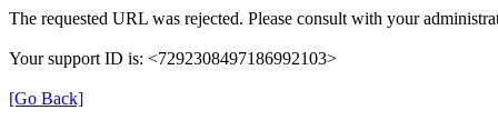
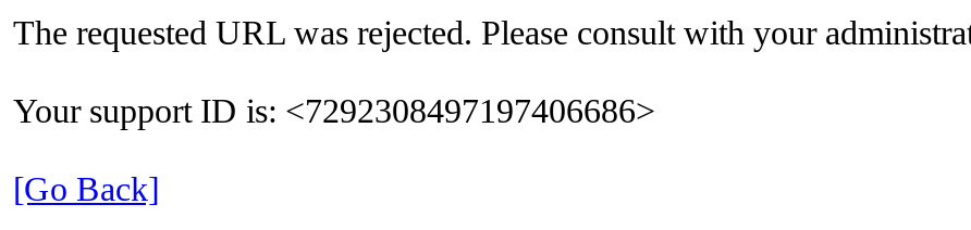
- Your support ID is: <7292308497186992103>
+ Your support ID is: <7292308497197406686>
